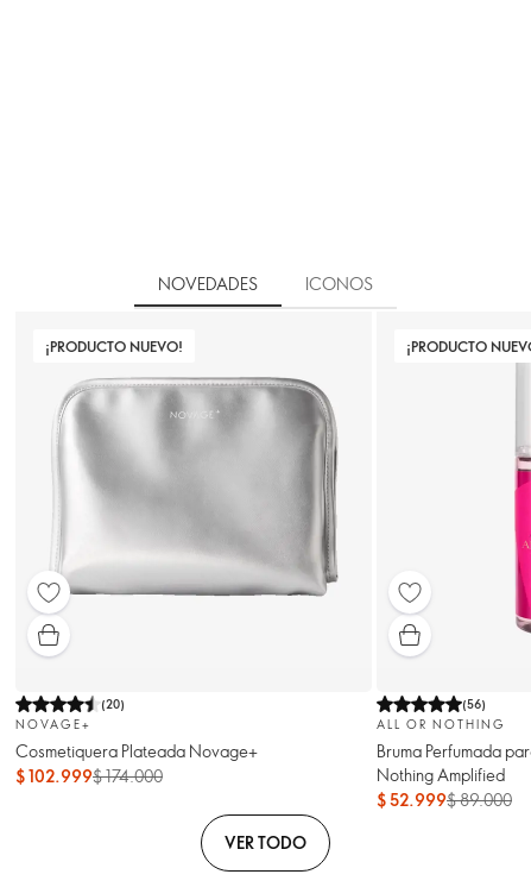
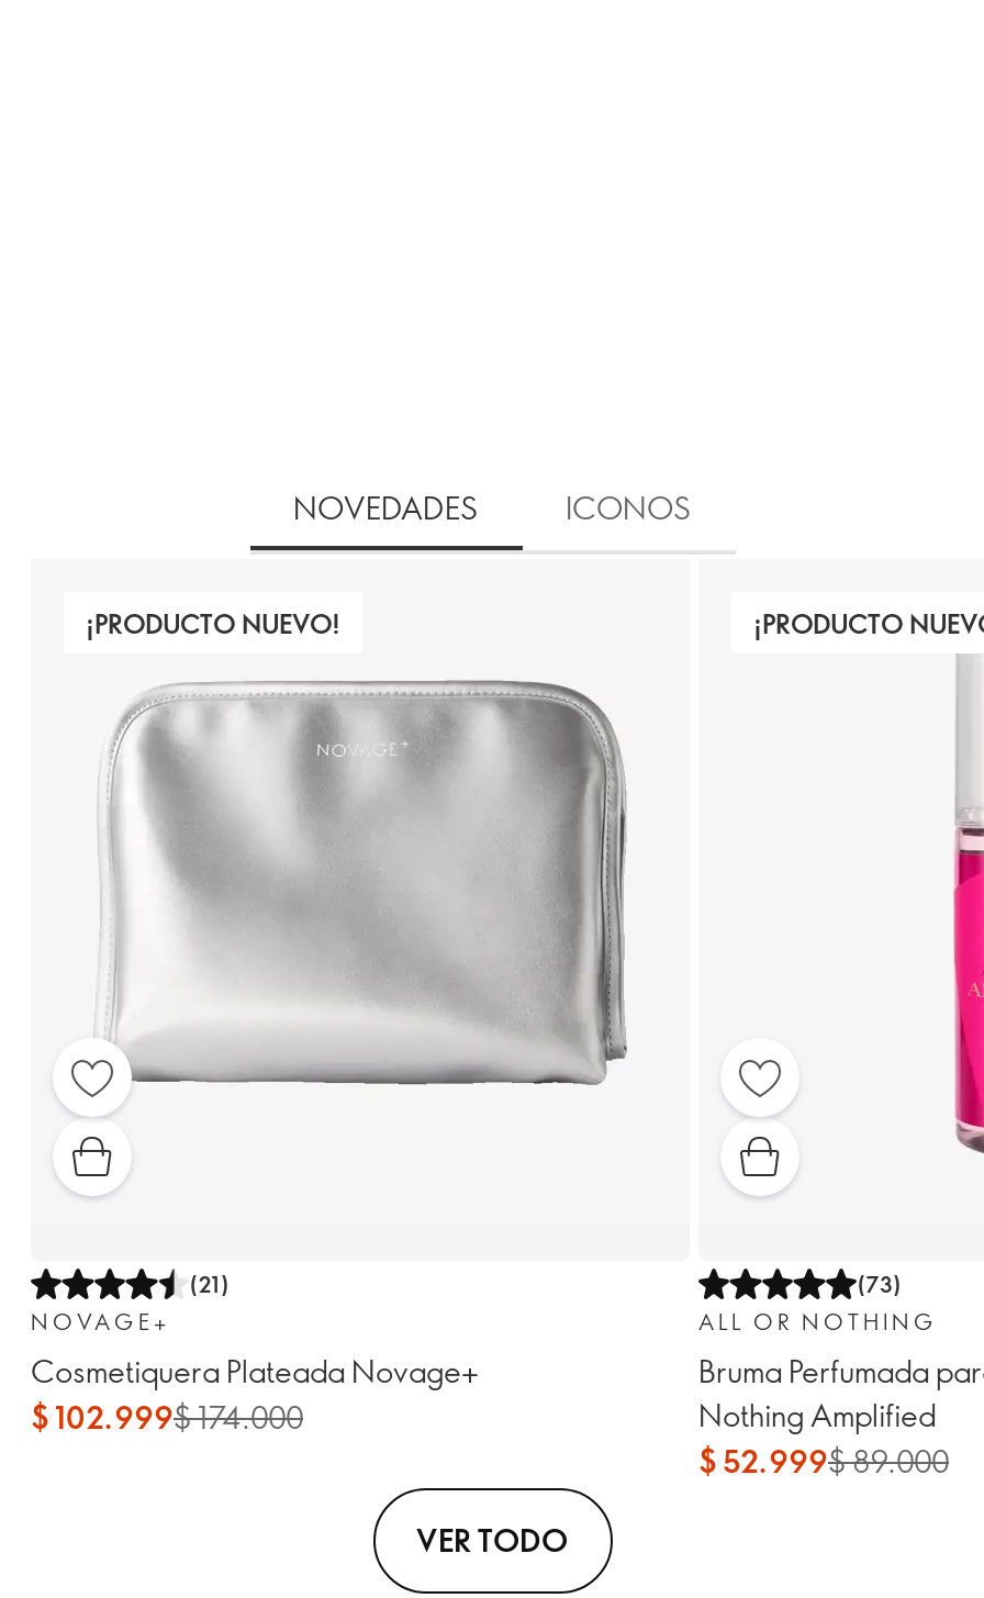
- (20)
+ (21)

- (56)
+ (73)
